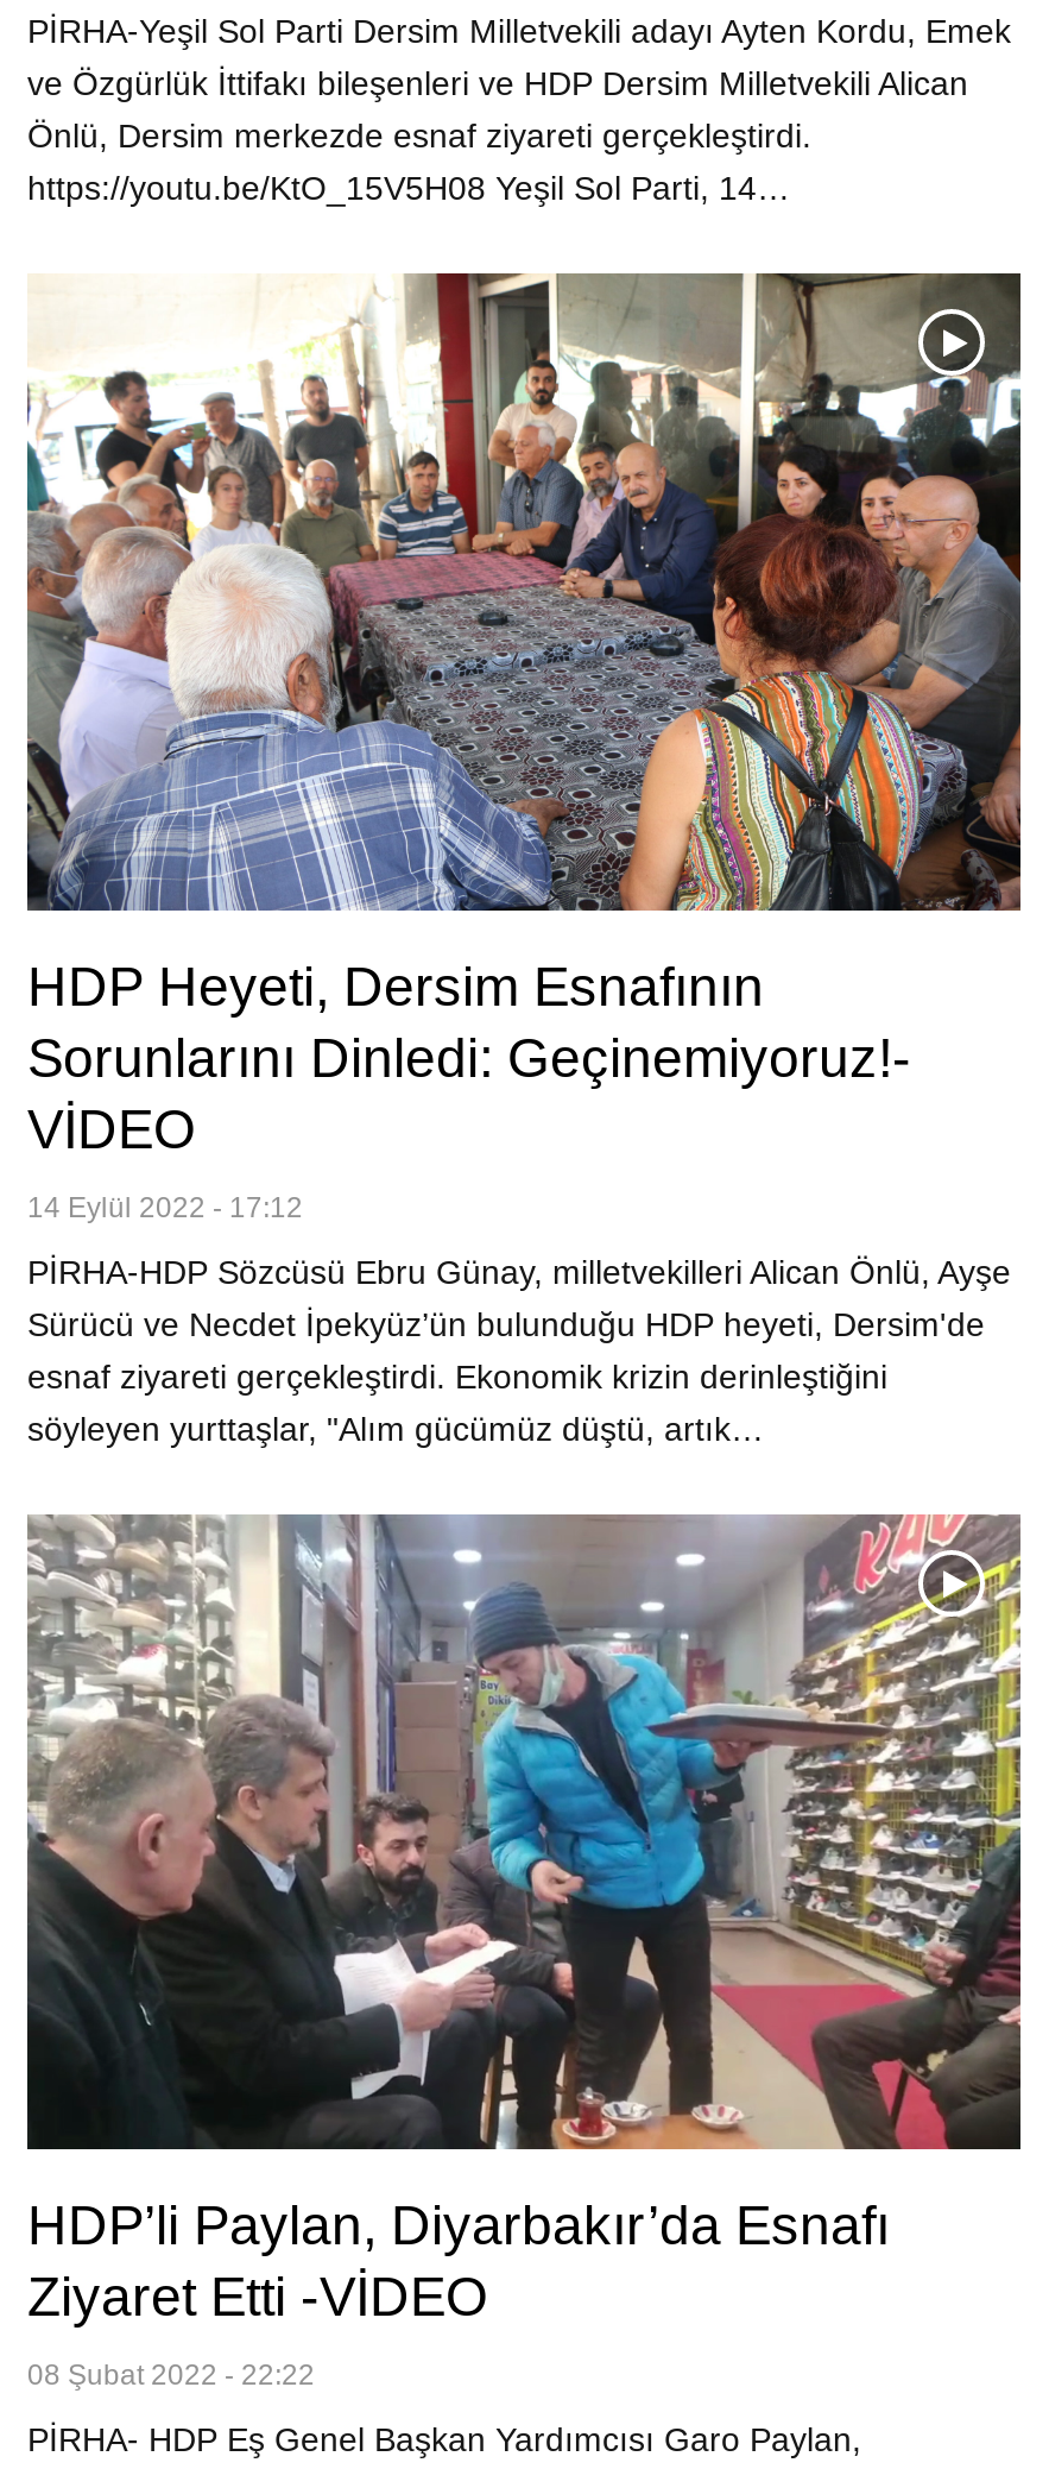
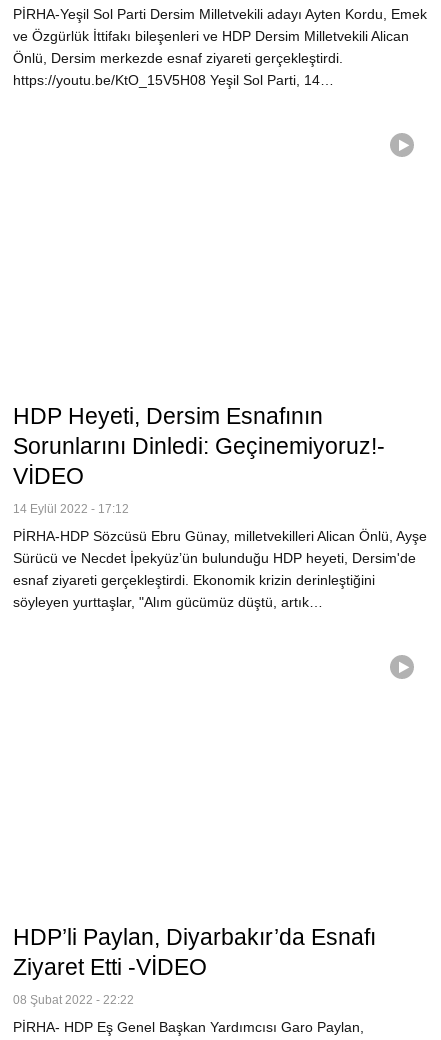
- [image]

- [image]
